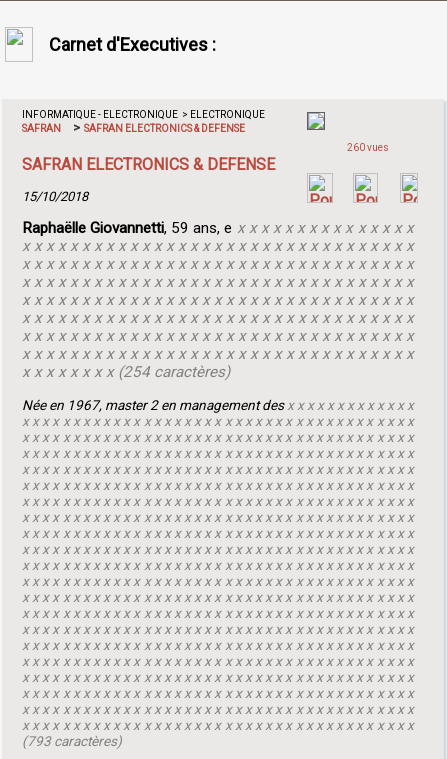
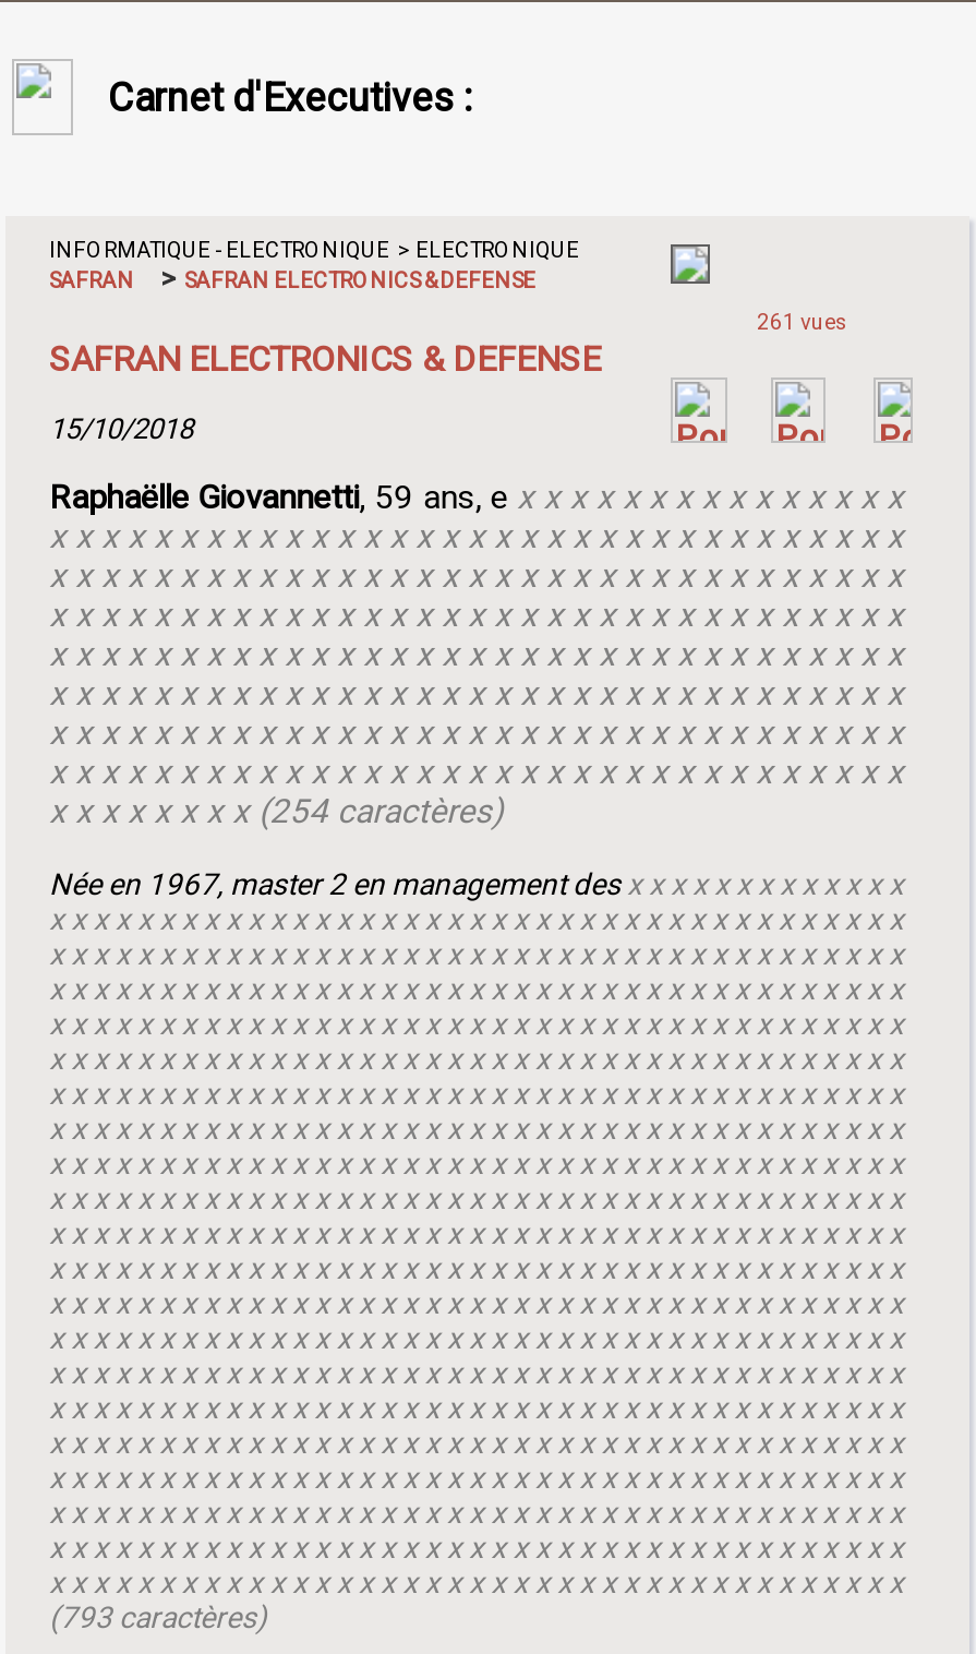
- 260 vues
+ 261 vues
